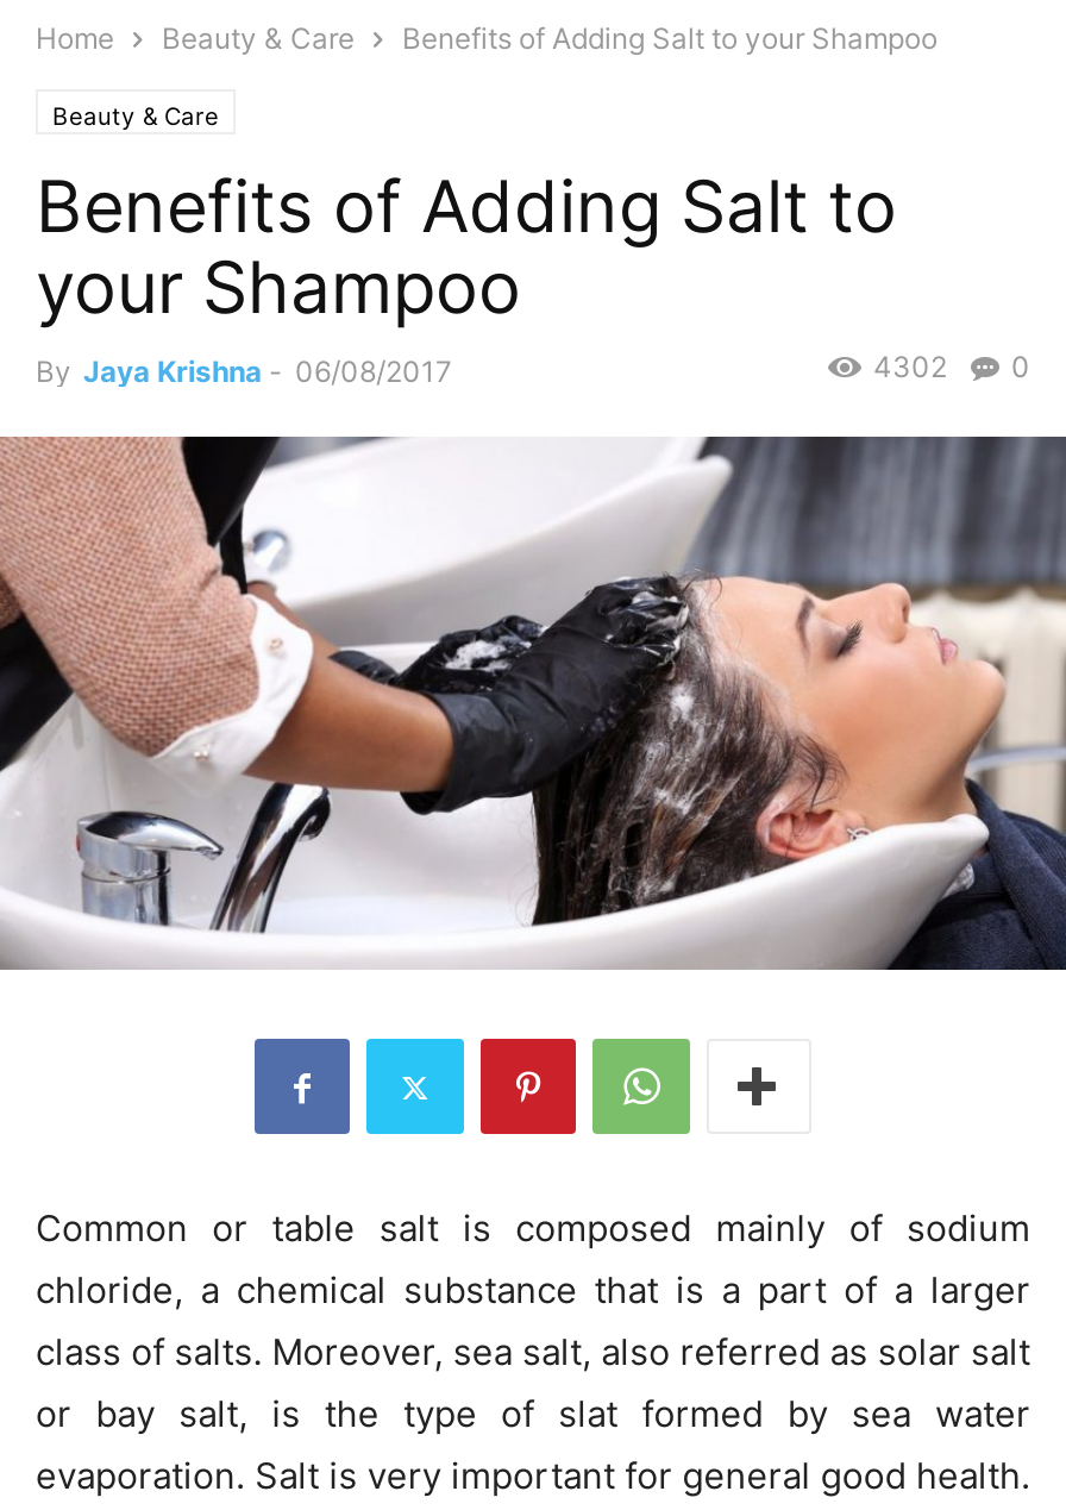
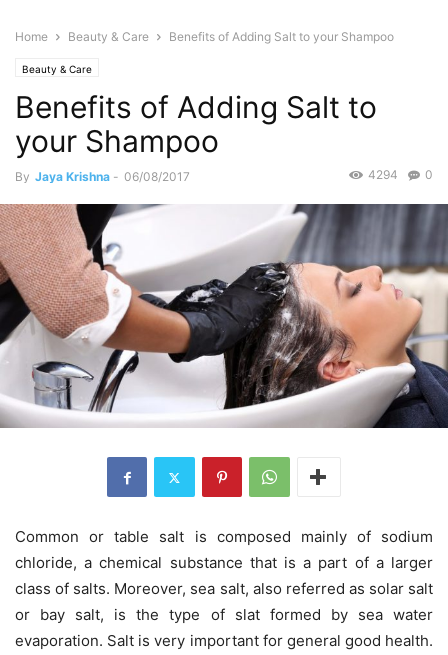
- 4302 0
+ 4294 0
